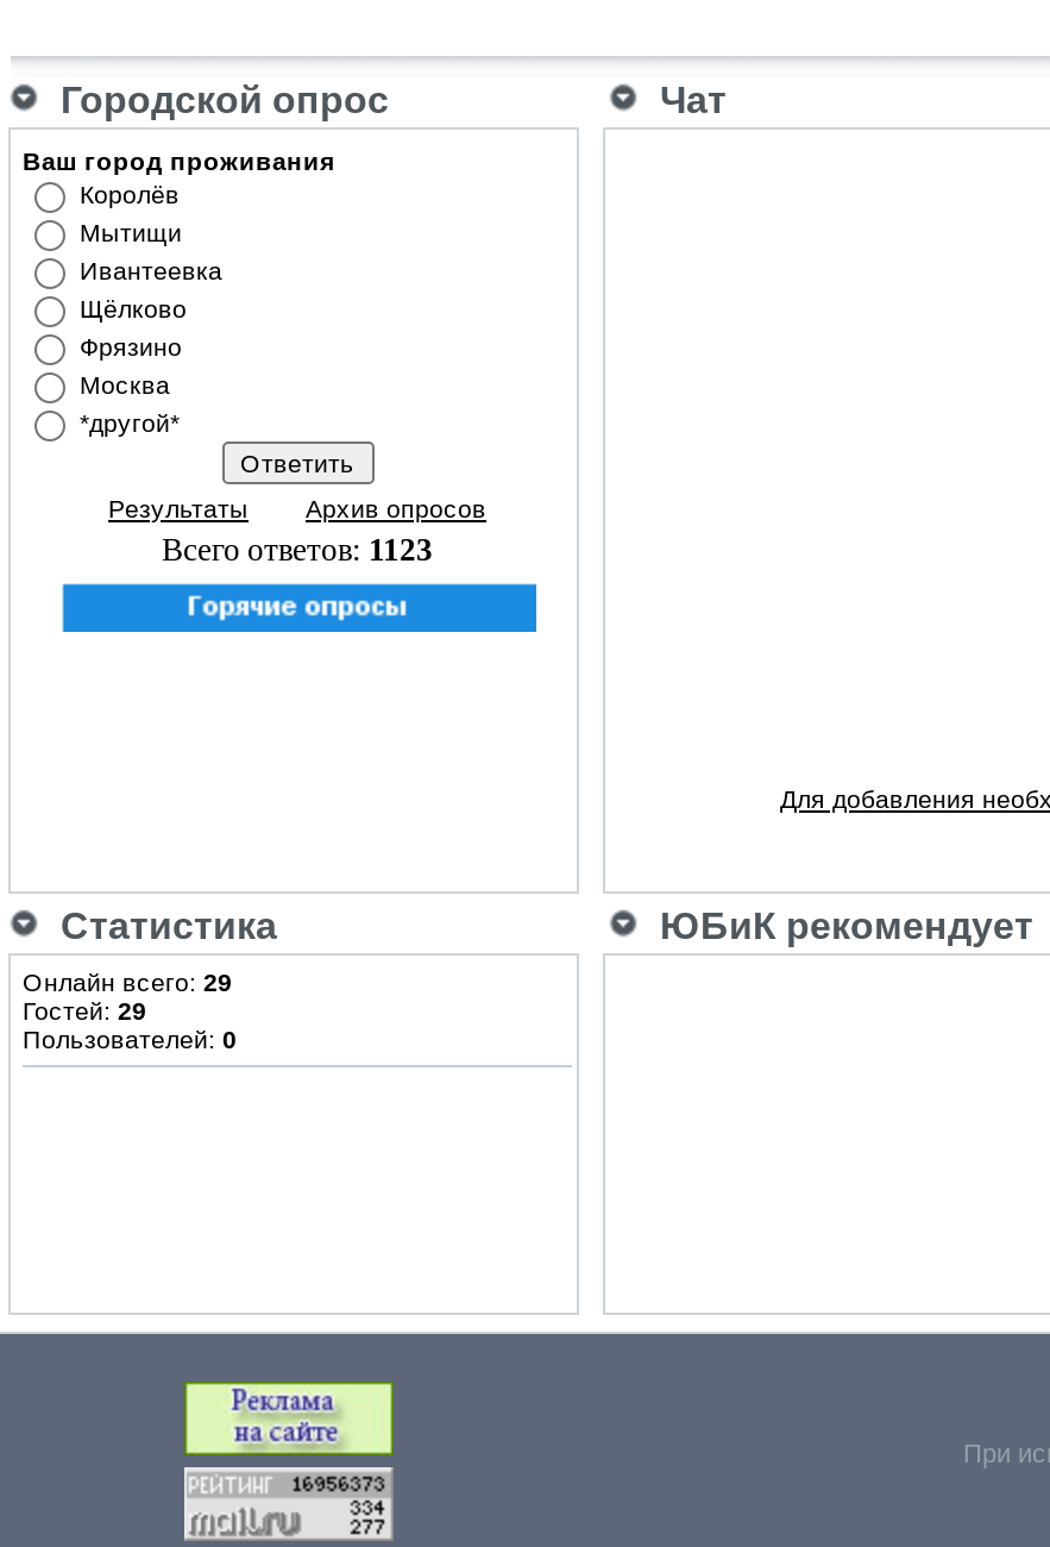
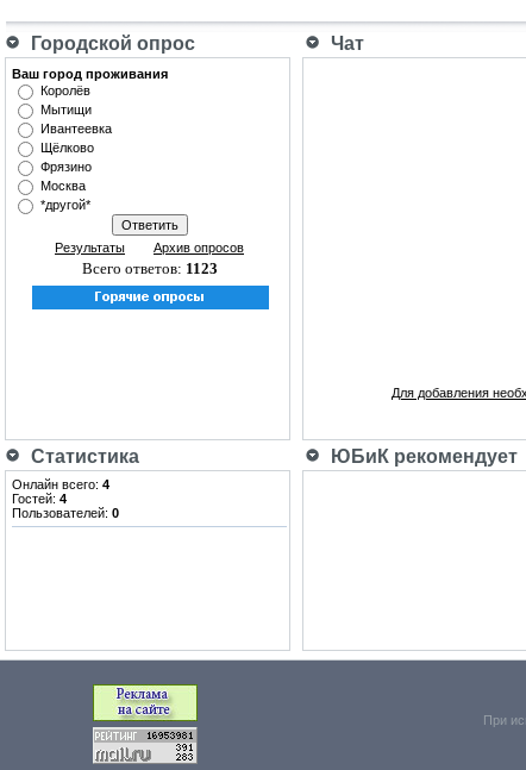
- Онлайн всего: 29
+ Онлайн всего: 4

- Гостей: 29
+ Гостей: 4
